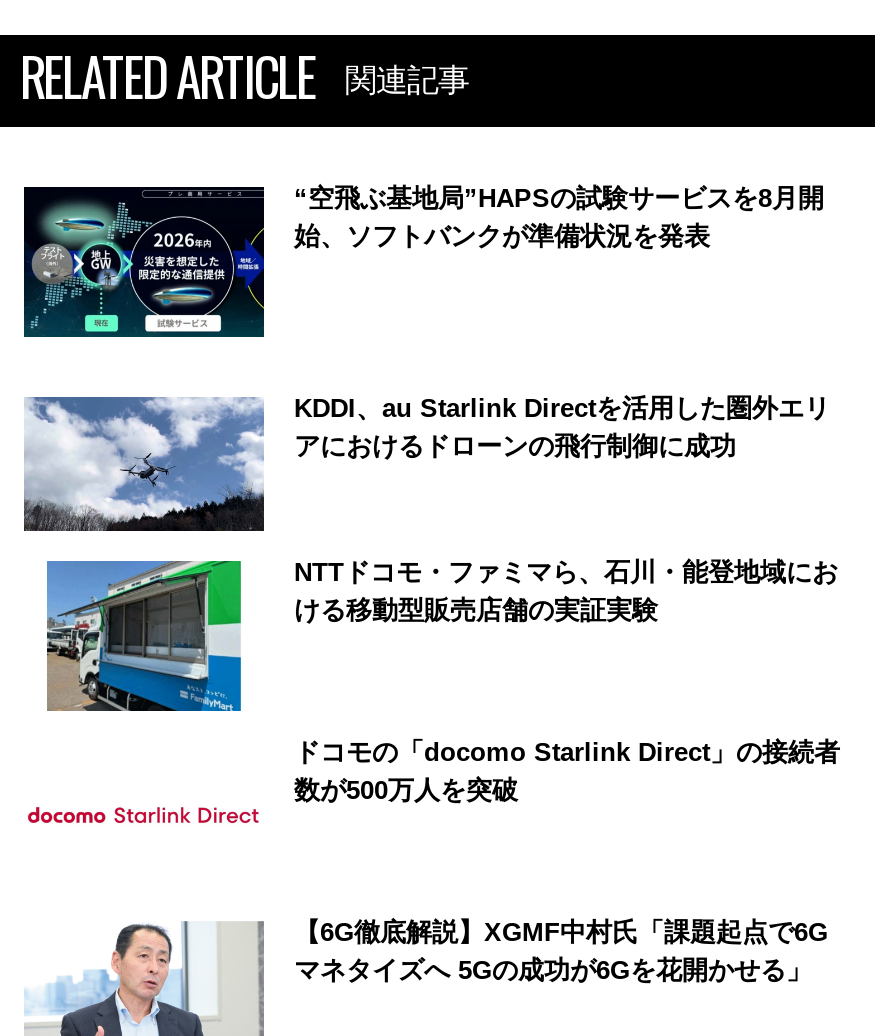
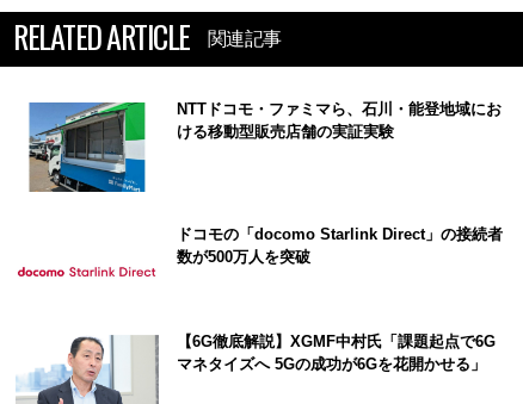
- [image]
- “空飛ぶ基地局”HAPSの試験サービスを8月開
- 始、ソフトバンクが準備状況を発表

- [image]
- KDDI、au Starlink Directを活用した圏外エリ
- アにおけるドローンの飛行制御に成功

moved up: [image] | NTTドコモ・ファミマら、石川・能登地域にお | ける移動型販売店舗の実証実験
